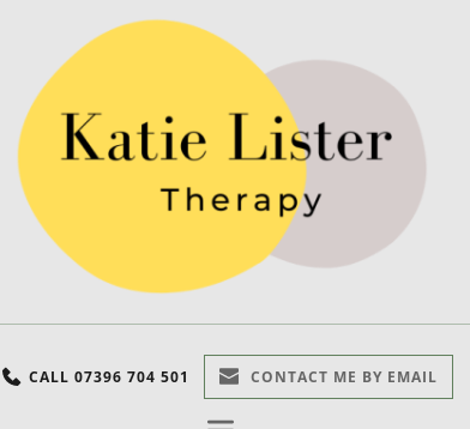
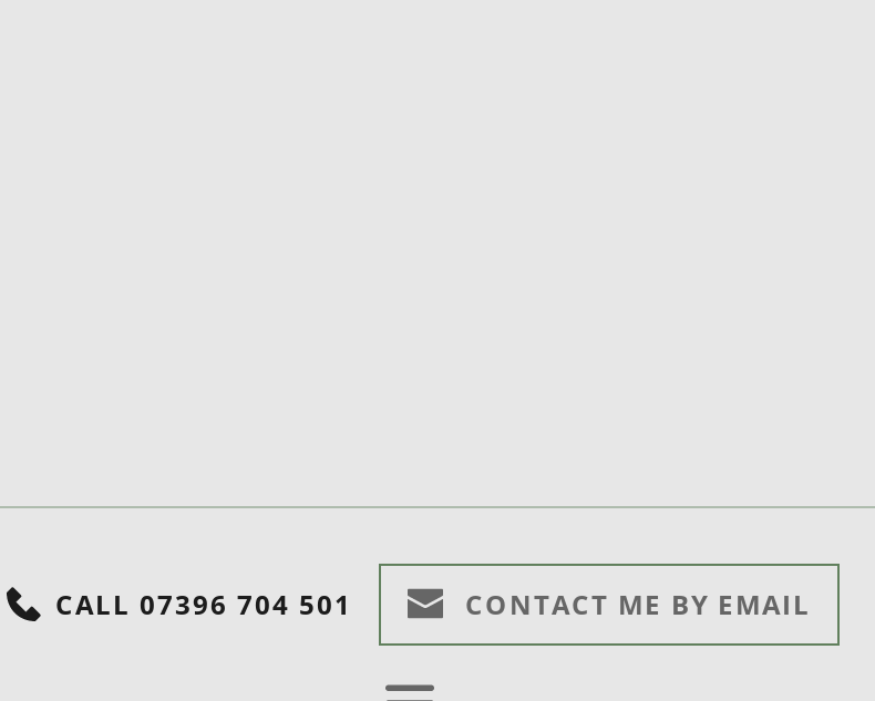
- [image]
